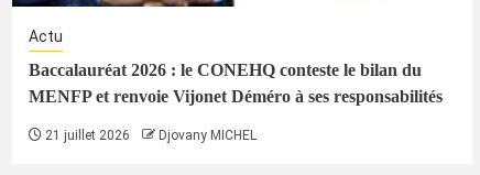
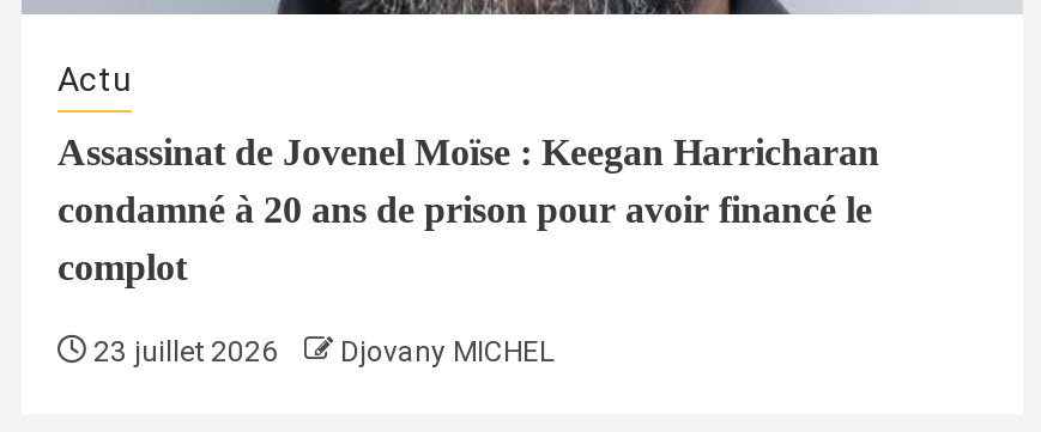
- Baccalauréat 2026 : le CONEHQ conteste le bilan du
- MENFP et renvoie Vijonet Déméro à ses responsabilités
+ Assassinat de Jovenel Moïse : Keegan Harricharan
+ condamné à 20 ans de prison pour avoir financé le
+ complot

- 21 juillet 2026 Djovany MICHEL
+ 23 juillet 2026 Djovany MICHEL
